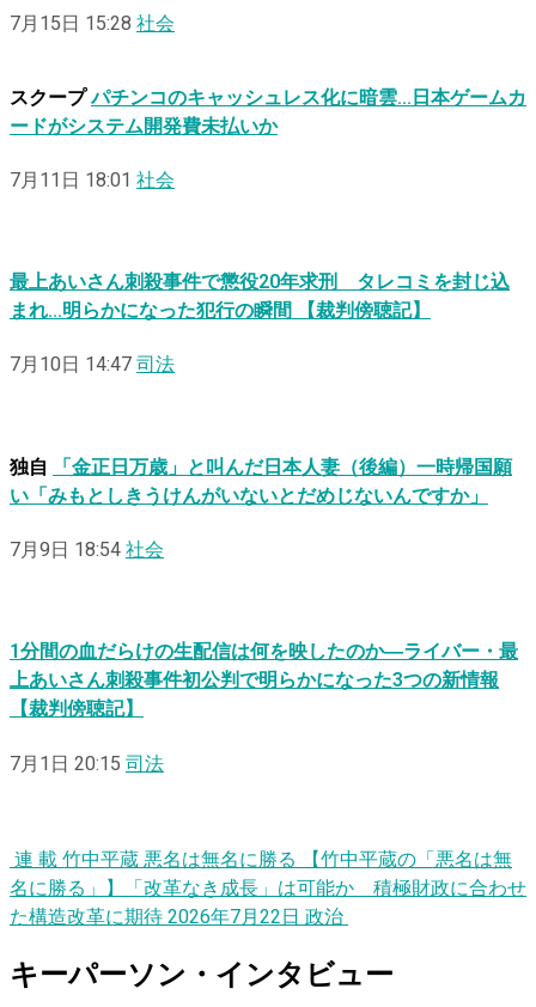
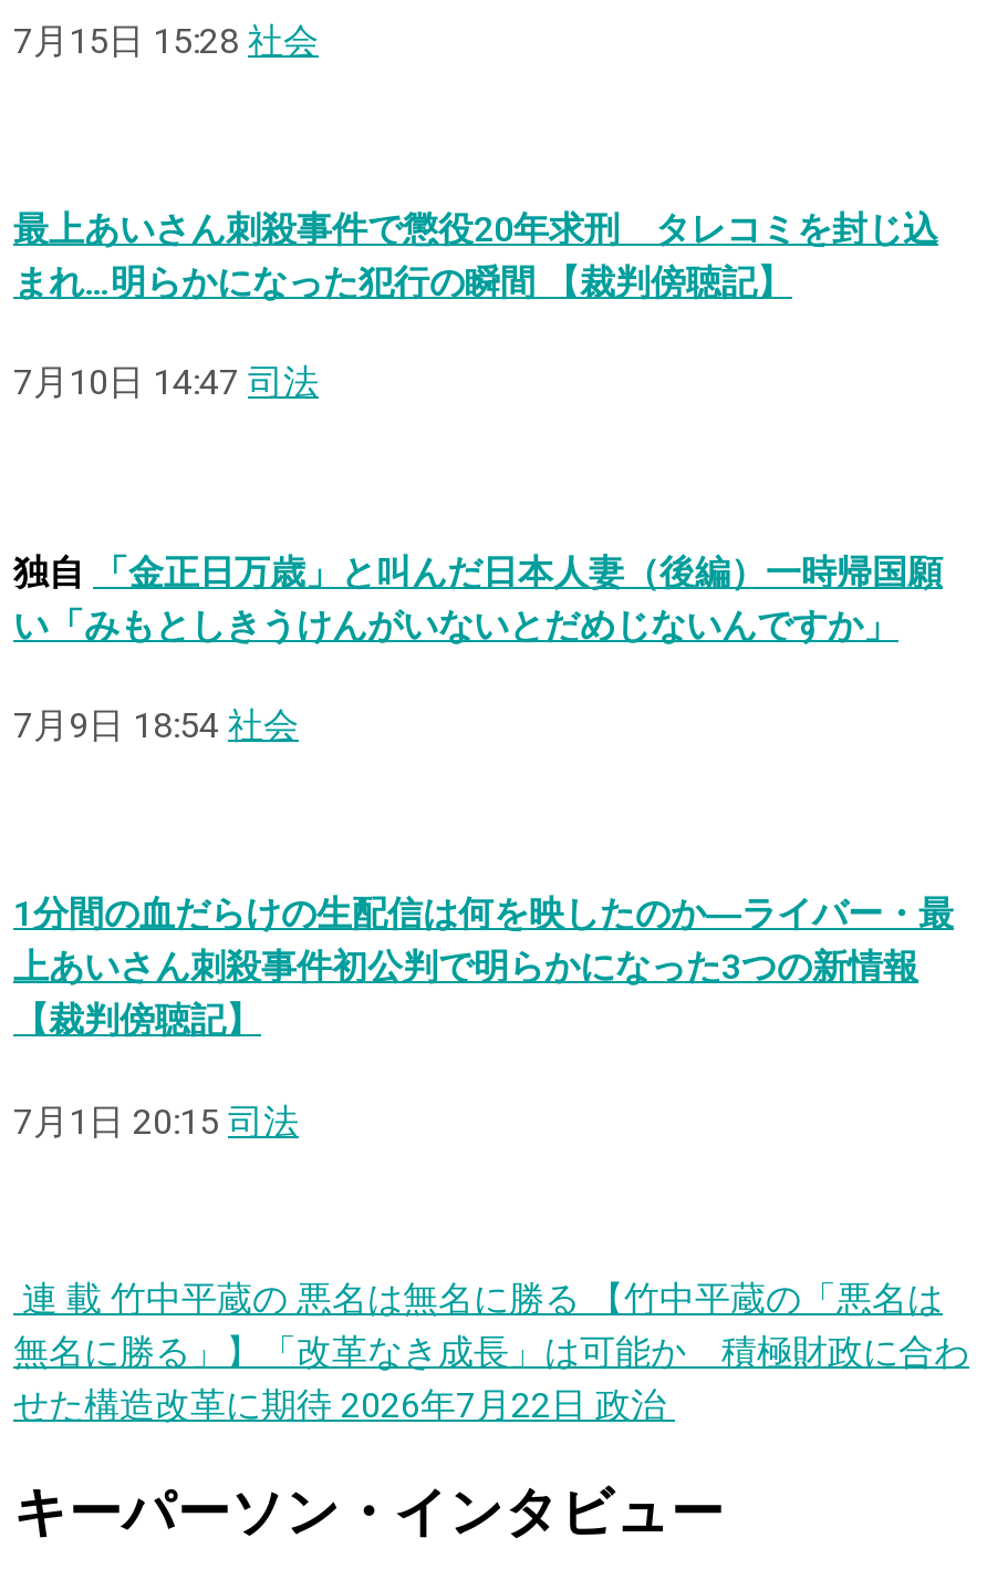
- スクープ パチンコのキャッシュレス化に暗雲…日本ゲームカ
- ードがシステム開発費未払いか
- 7月11日 18:01 社会

- 連 載 竹中平蔵 悪名は無名に勝る 【竹中平蔵の「悪名は無
- 名に勝る」】「改革なき成長」は可能か 積極財政に合わせ
- た構造改革に期待 2026年7月22日 政治
+ 連 載 竹中平蔵の 悪名は無名に勝る 【竹中平蔵の「悪名は
+ 無名に勝る」】「改革なき成長」は可能か 積極財政に合わ
+ せた構造改革に期待 2026年7月22日 政治
